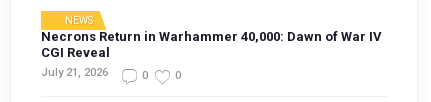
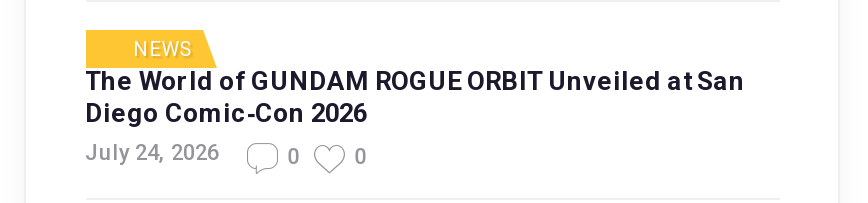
- Necrons Return in Warhammer 40,000: Dawn of War IV
- CGI Reveal
- July 21, 2026
+ The World of GUNDAM ROGUE ORBIT Unveiled at San
+ Diego Comic‑Con 2026
+ July 24, 2026
